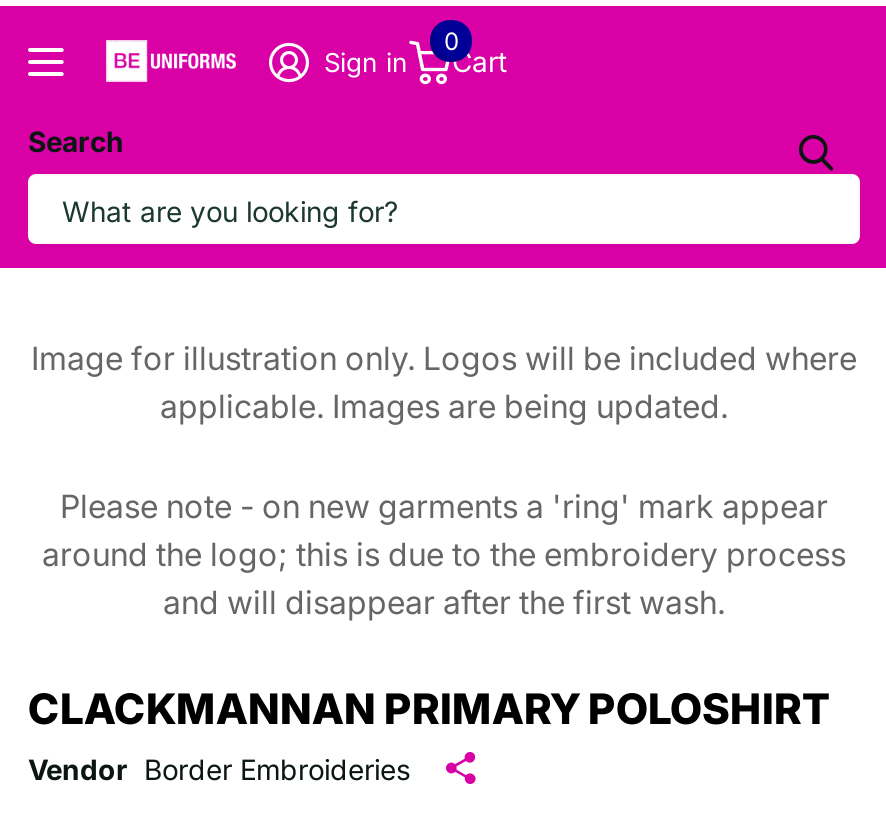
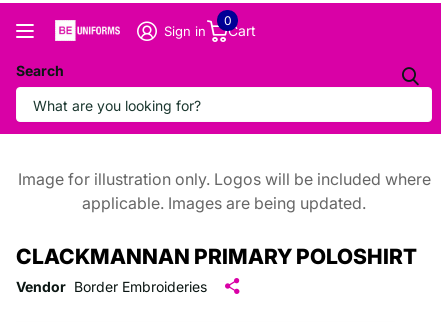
- Please note - on new garments a 'ring' mark appear
- around the logo; this is due to the embroidery process
- and will disappear after the first wash.
